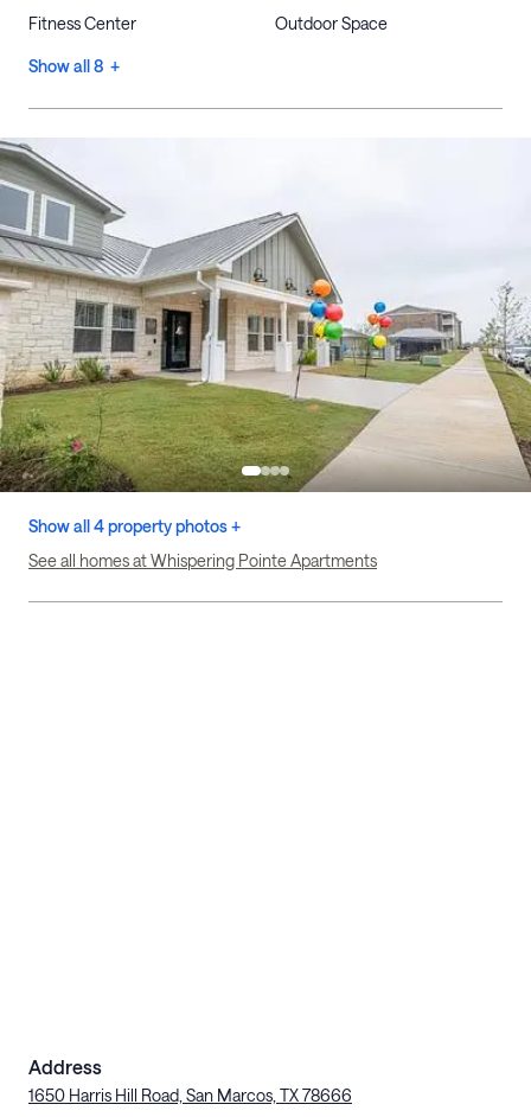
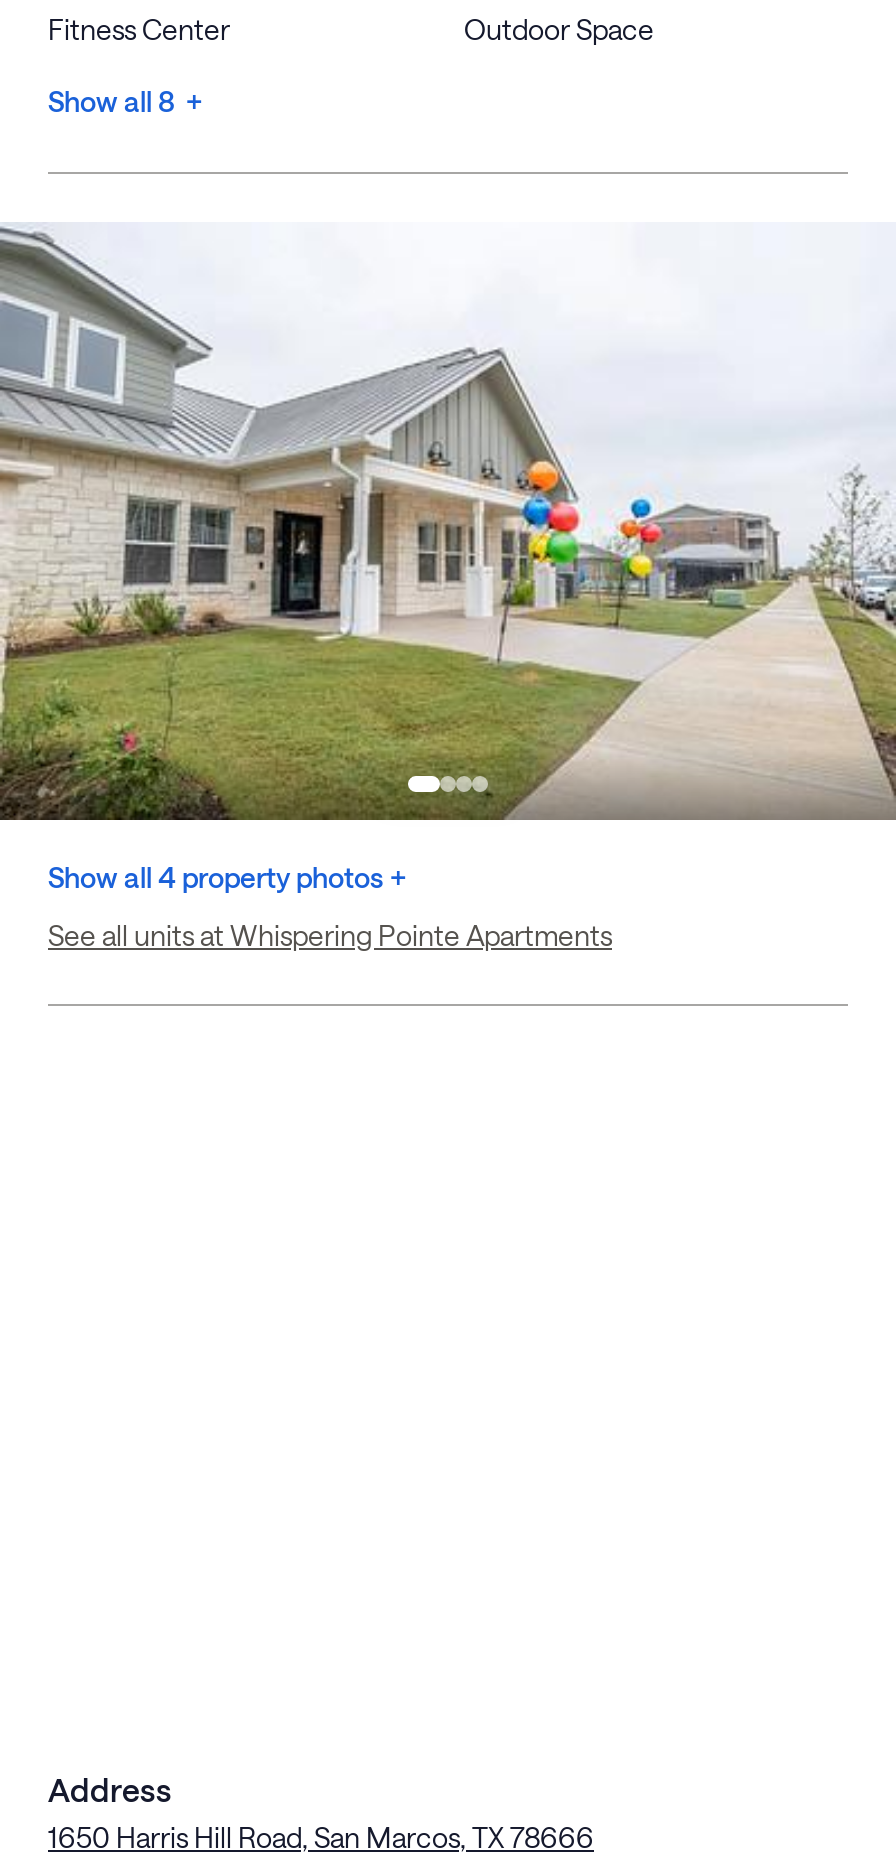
- See all homes at Whispering Pointe Apartments
+ See all units at Whispering Pointe Apartments
